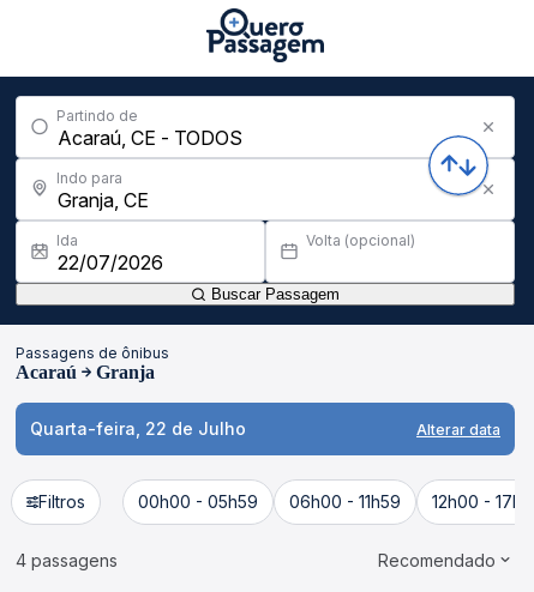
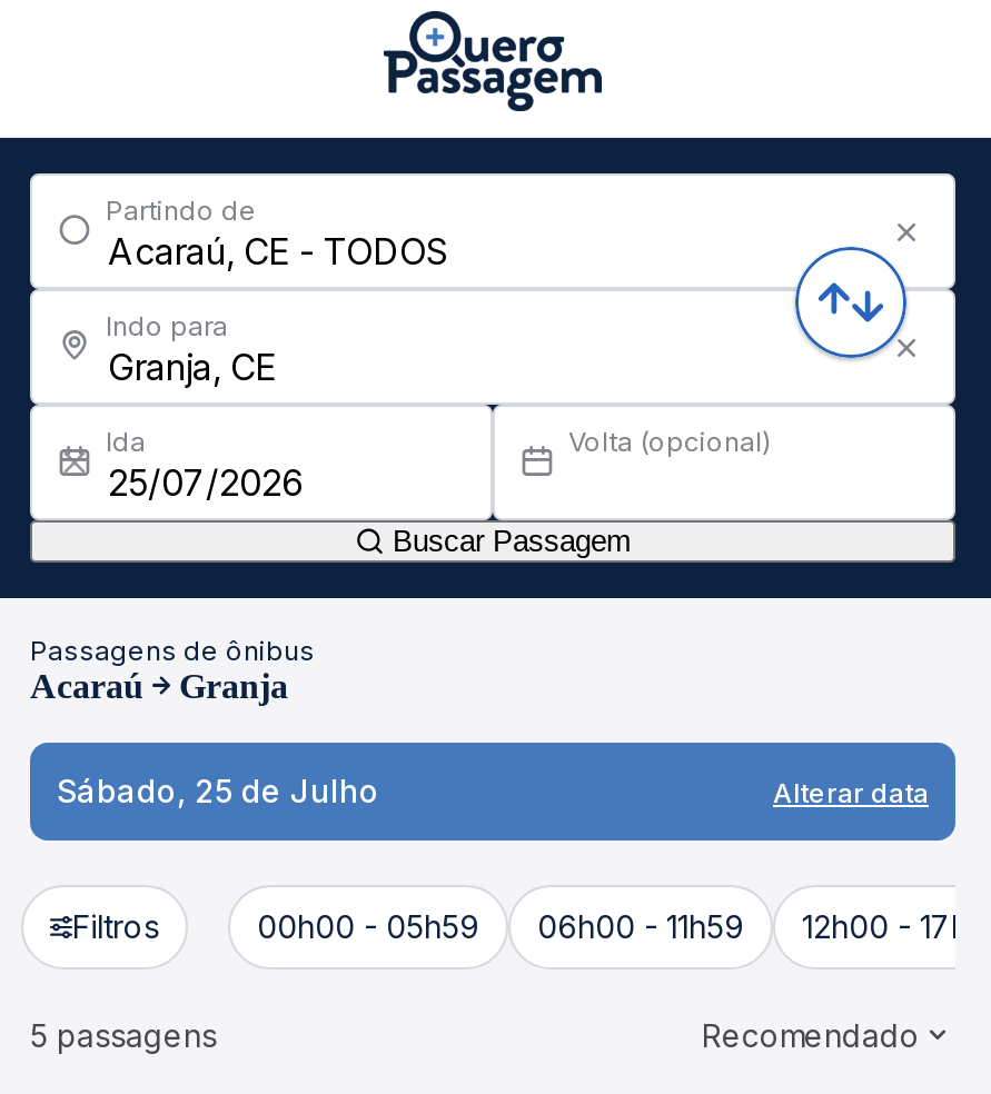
- Quarta-feira, 22 de Julho
+ Sábado, 25 de Julho

- 4 passagens
+ 5 passagens
